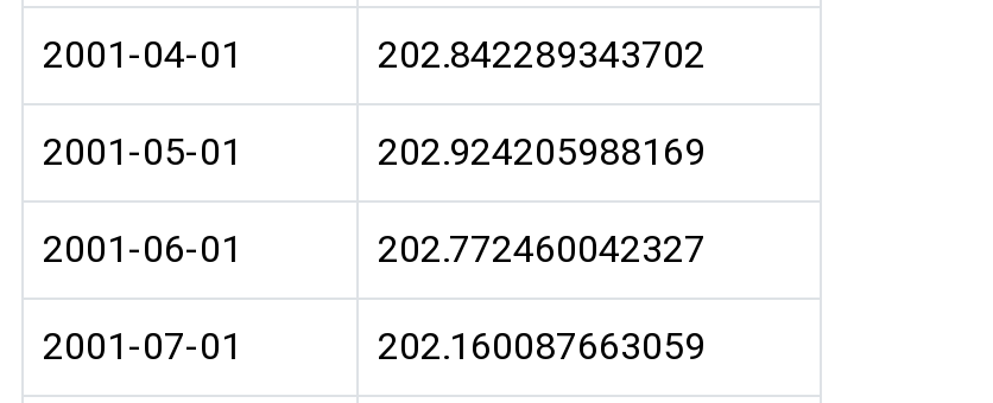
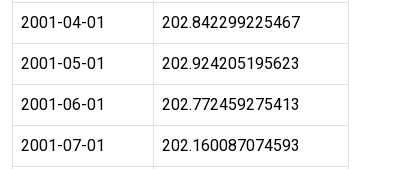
- 202.842289343702
+ 202.842299225467

- 202.924205988169
+ 202.924205195623

- 202.772460042327
+ 202.772459275413

- 202.160087663059
+ 202.160087074593
